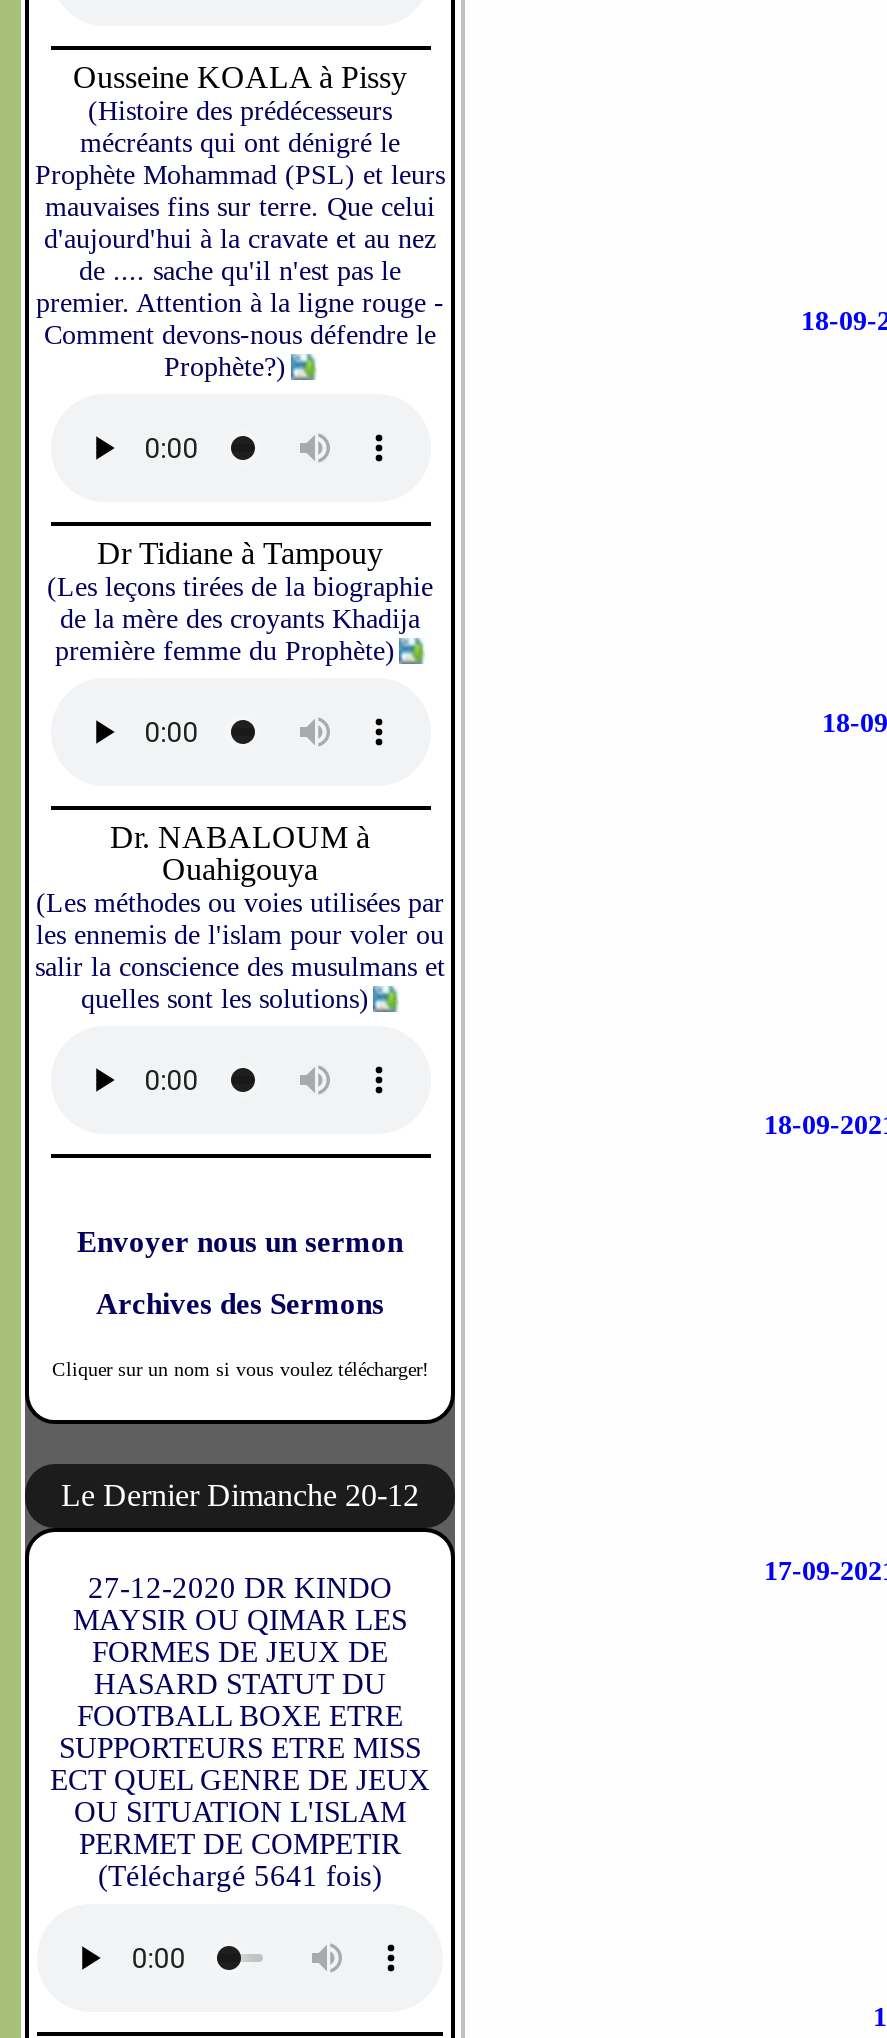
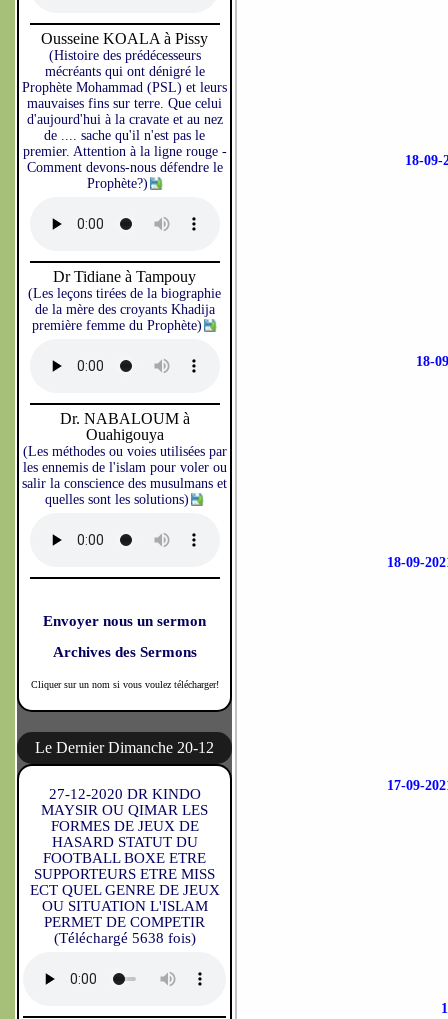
- (Téléchargé 5641 fois)
+ (Téléchargé 5638 fois)
